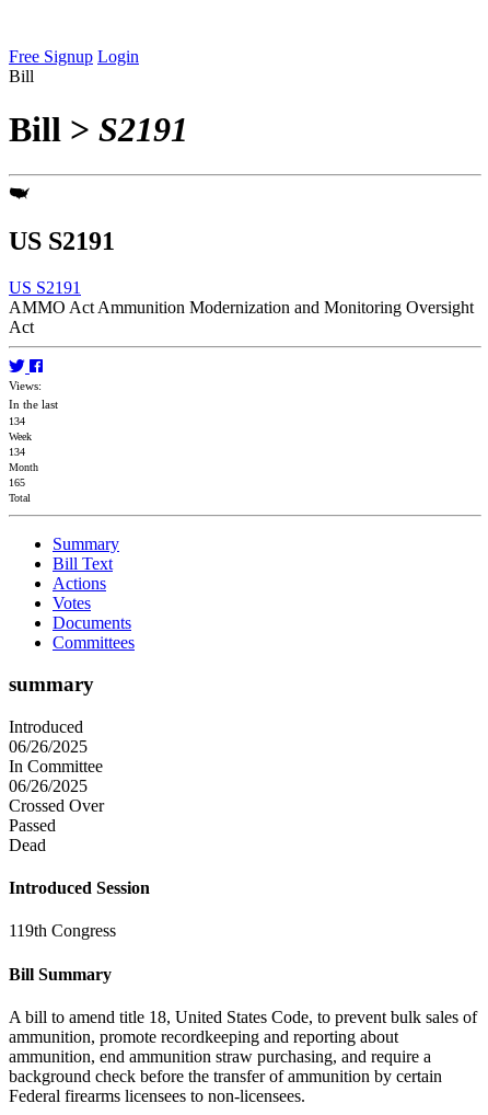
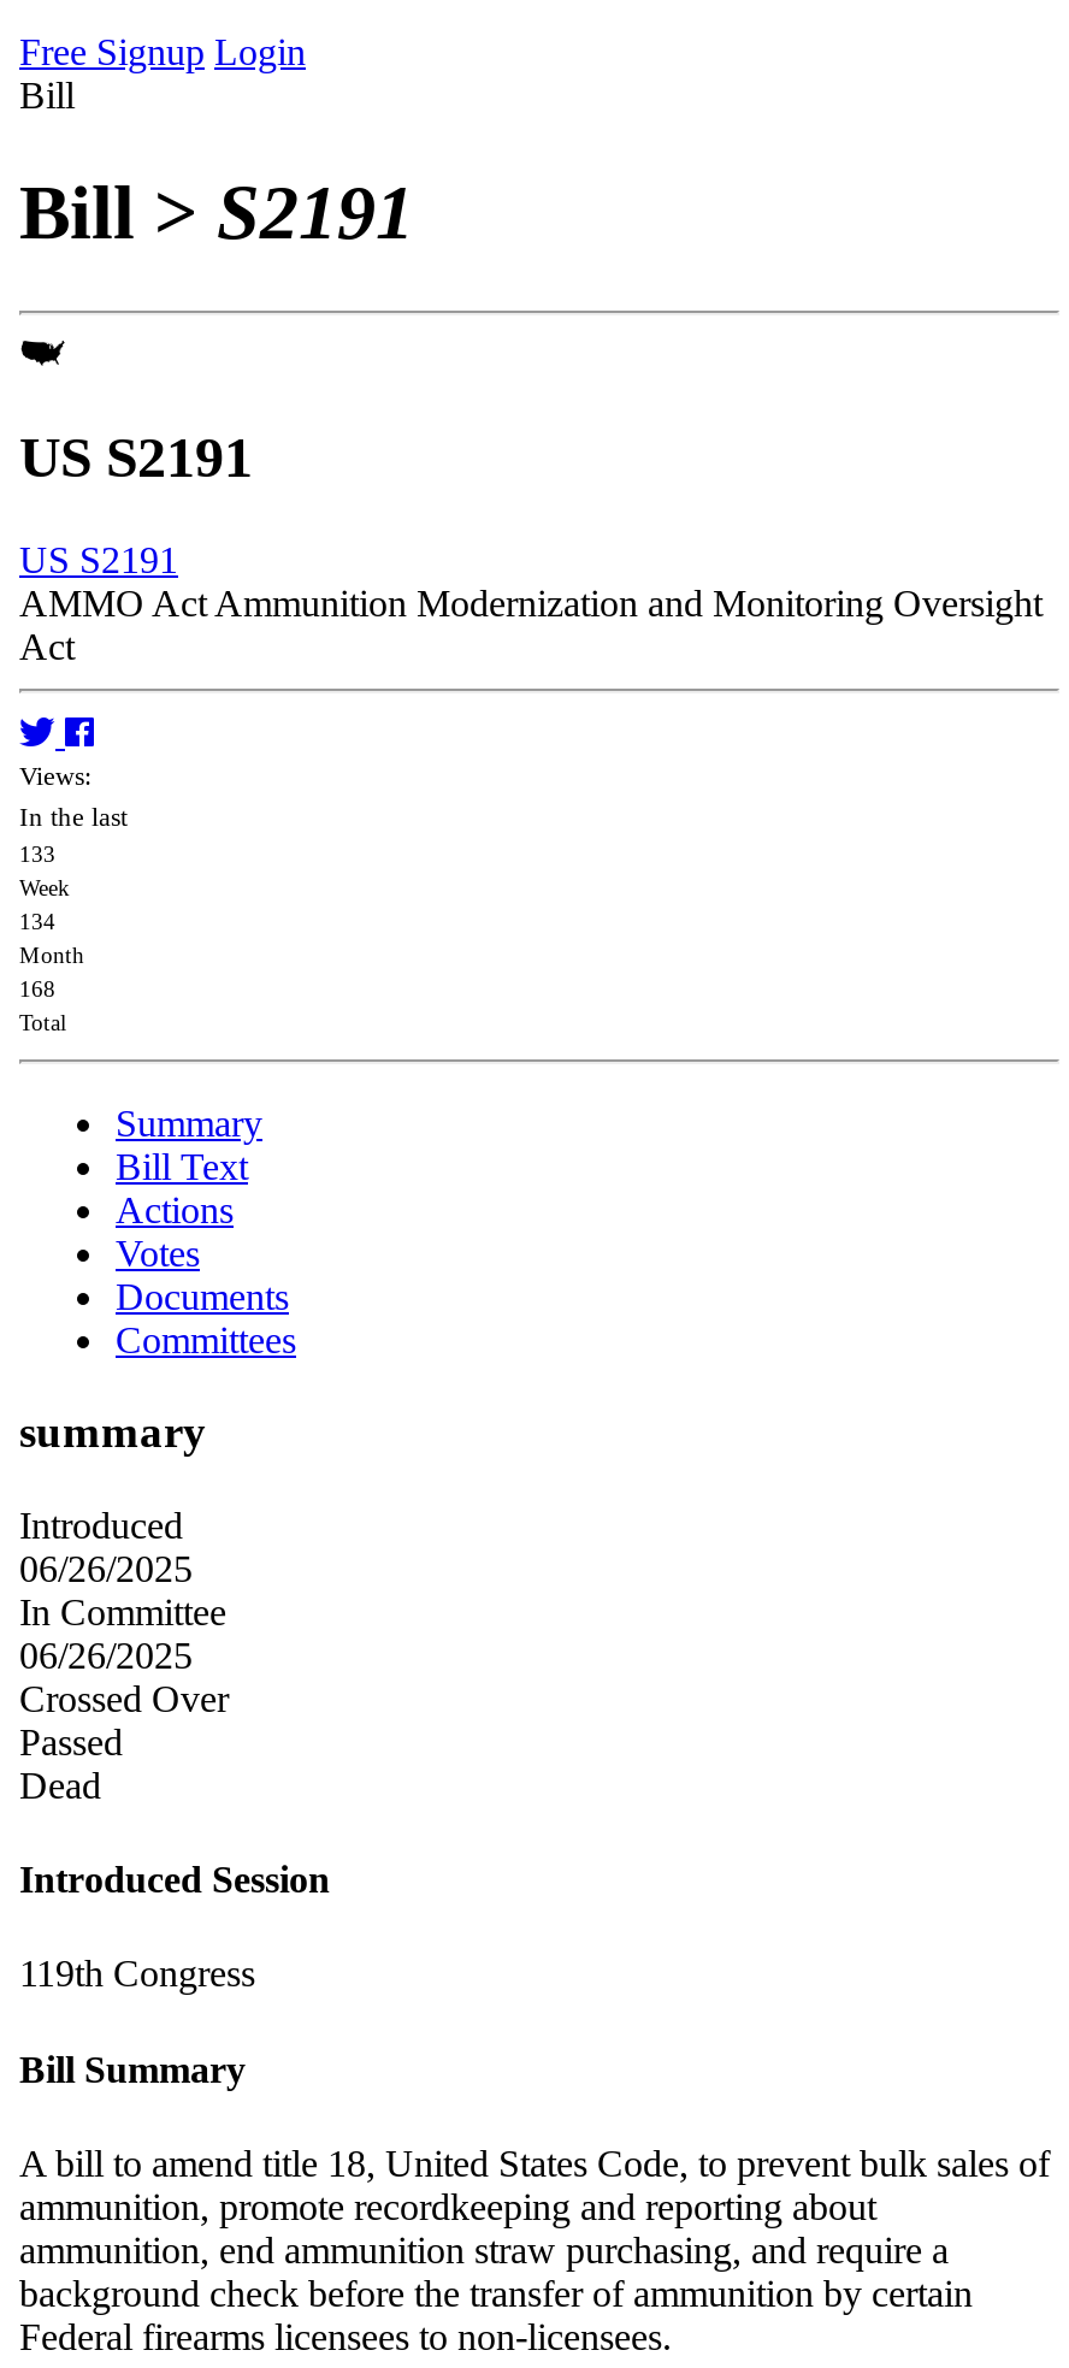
- 134
+ 133

- 165
+ 168
